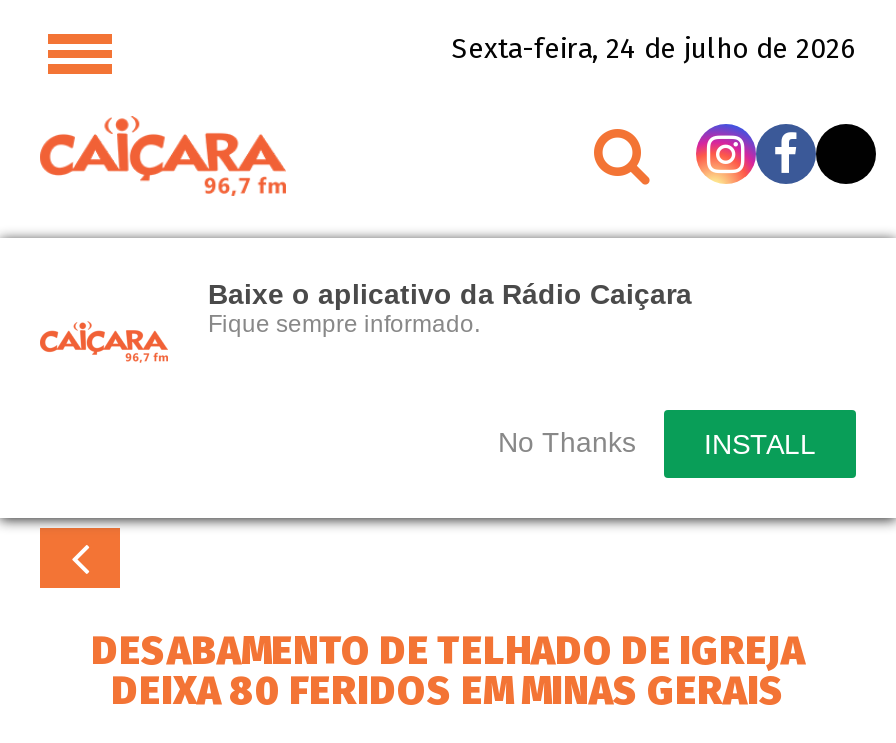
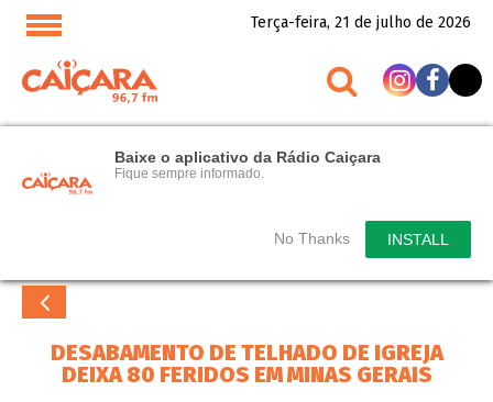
- Sexta-feira, 24 de julho de 2026
+ Terça-feira, 21 de julho de 2026
